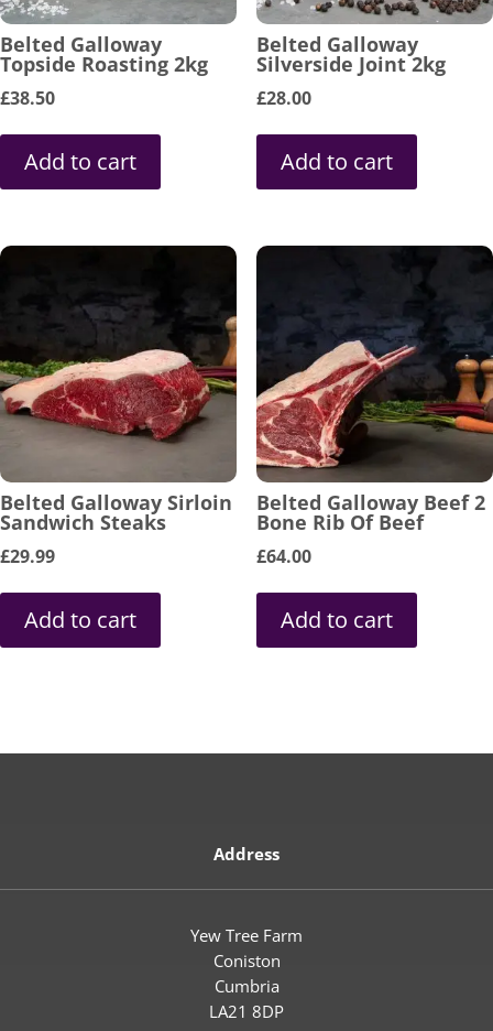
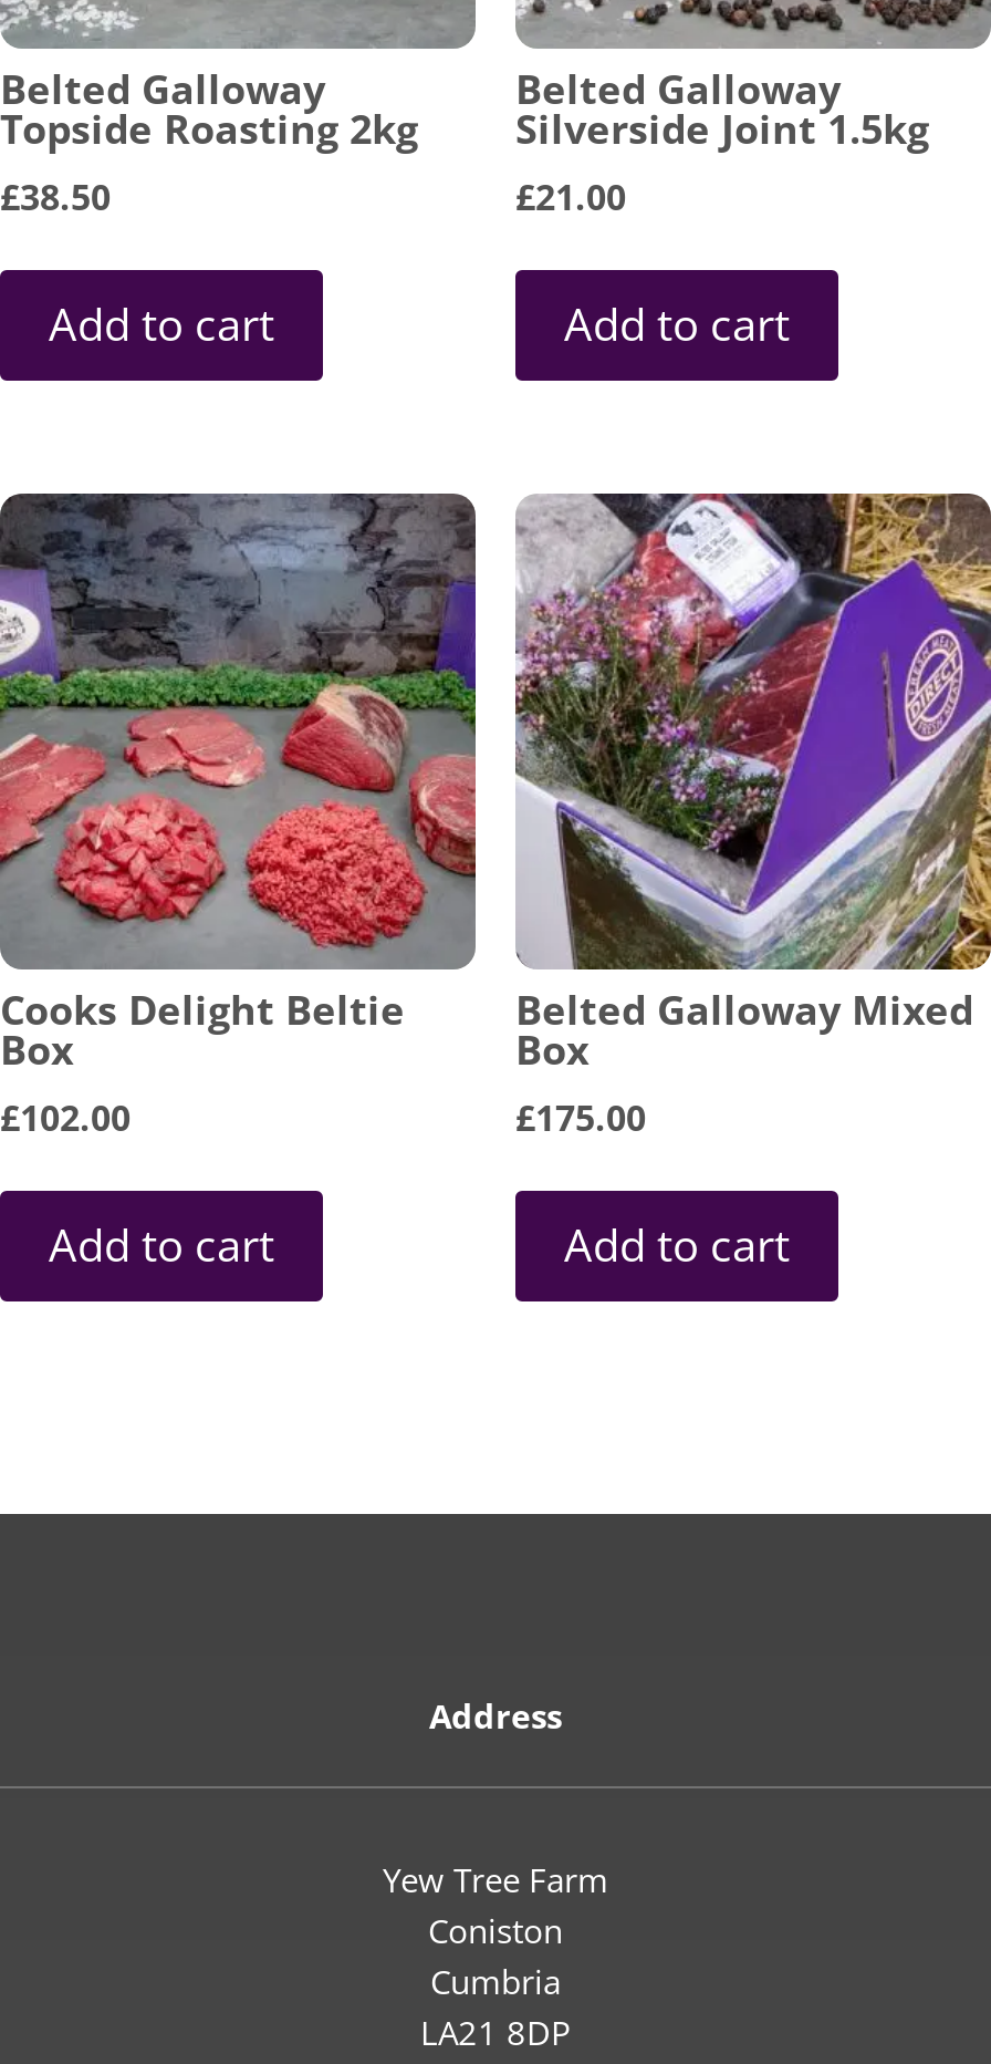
- Silverside Joint 2kg
+ Silverside Joint 1.5kg

- £28.00
+ £21.00

- [image]
- Belted Galloway Sirloin
- Sandwich Steaks
- £29.99
+ [image]
+ Cooks Delight Beltie
+ Box
+ £102.00

- [image]
- Belted Galloway Beef 2
- Bone Rib Of Beef
- £64.00
+ [image]
+ Belted Galloway Mixed
+ Box
+ £175.00
